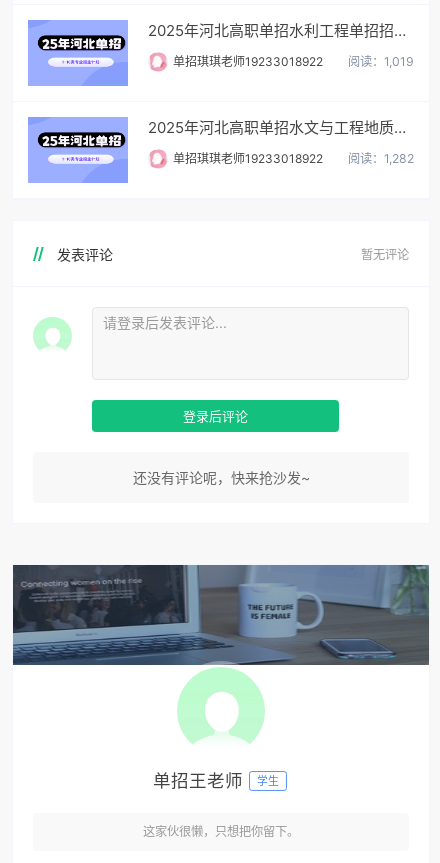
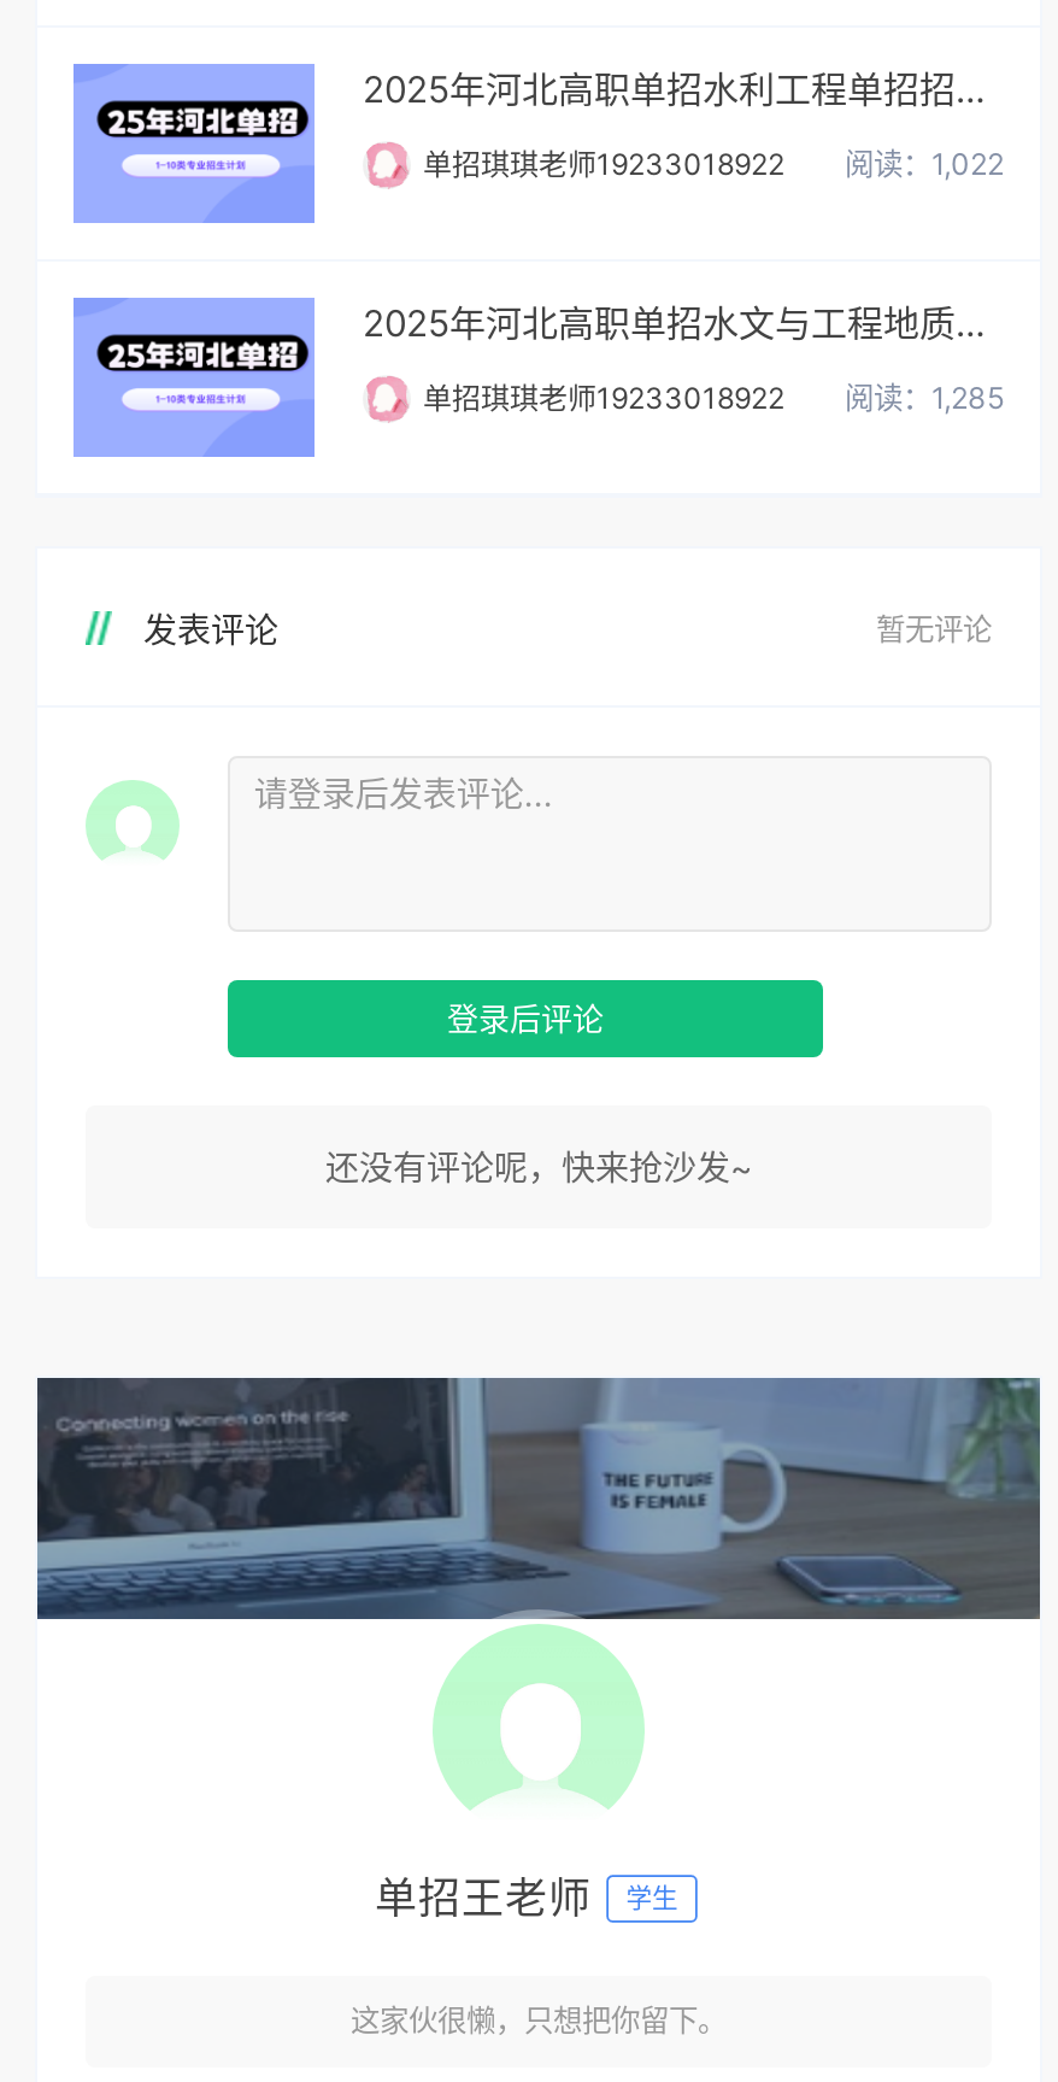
- 单招琪琪老师19233018922 阅读：1,019
+ 单招琪琪老师19233018922 阅读：1,022

- 单招琪琪老师19233018922 阅读：1,282
+ 单招琪琪老师19233018922 阅读：1,285
